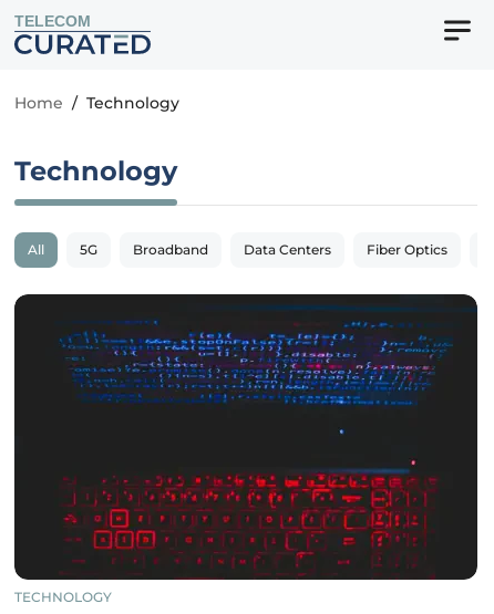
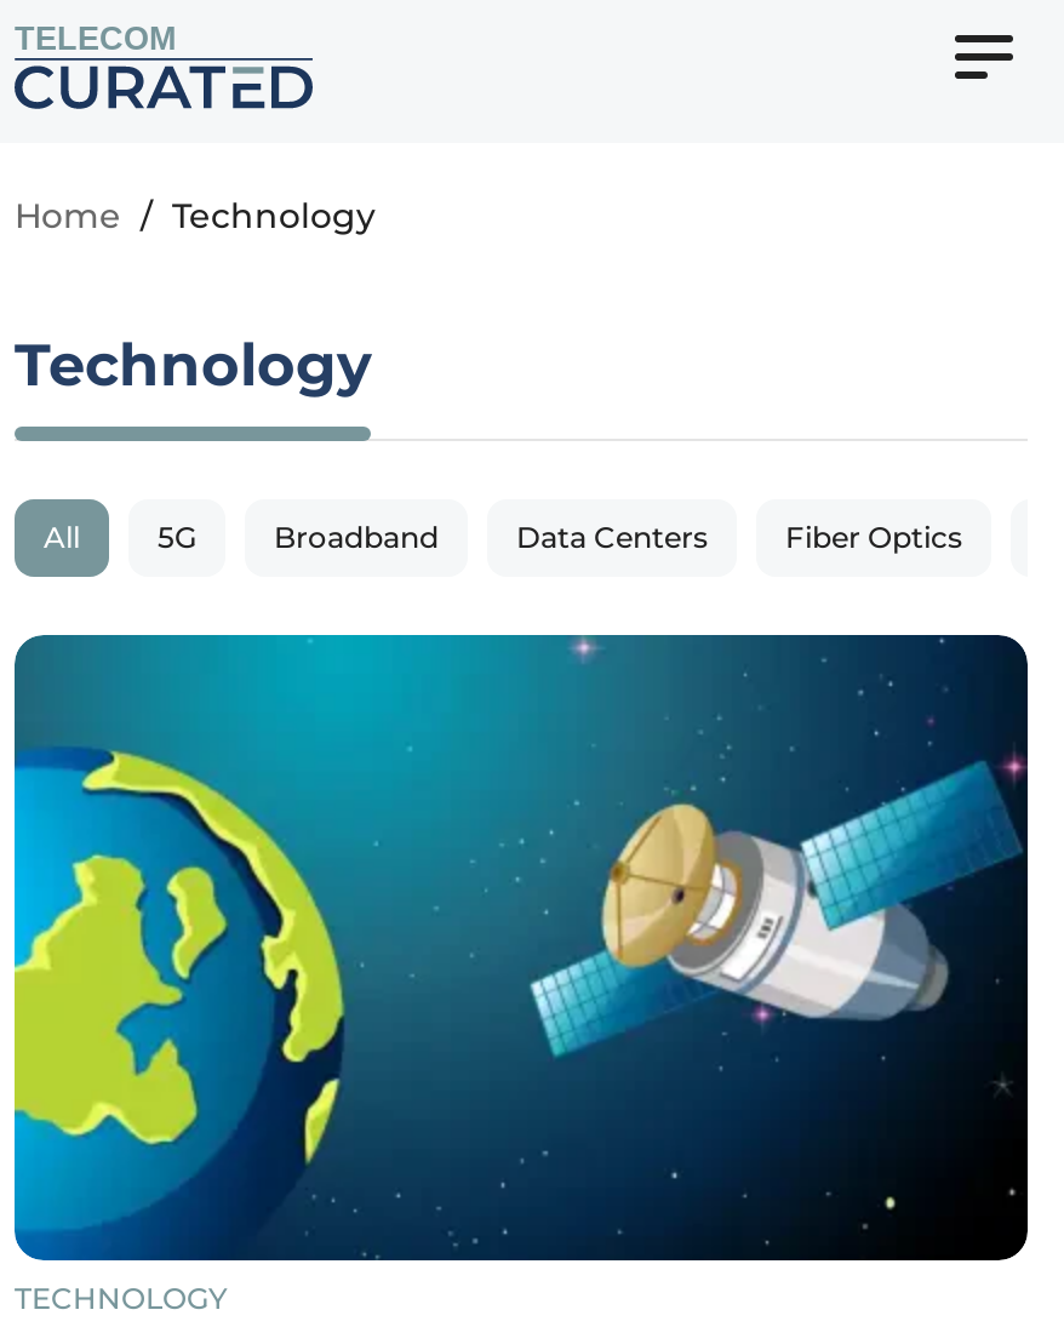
- [image]
+ [image]
